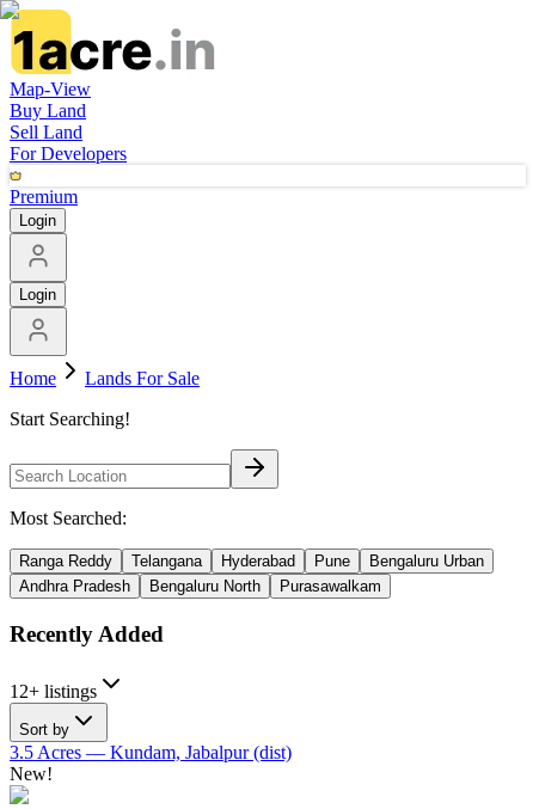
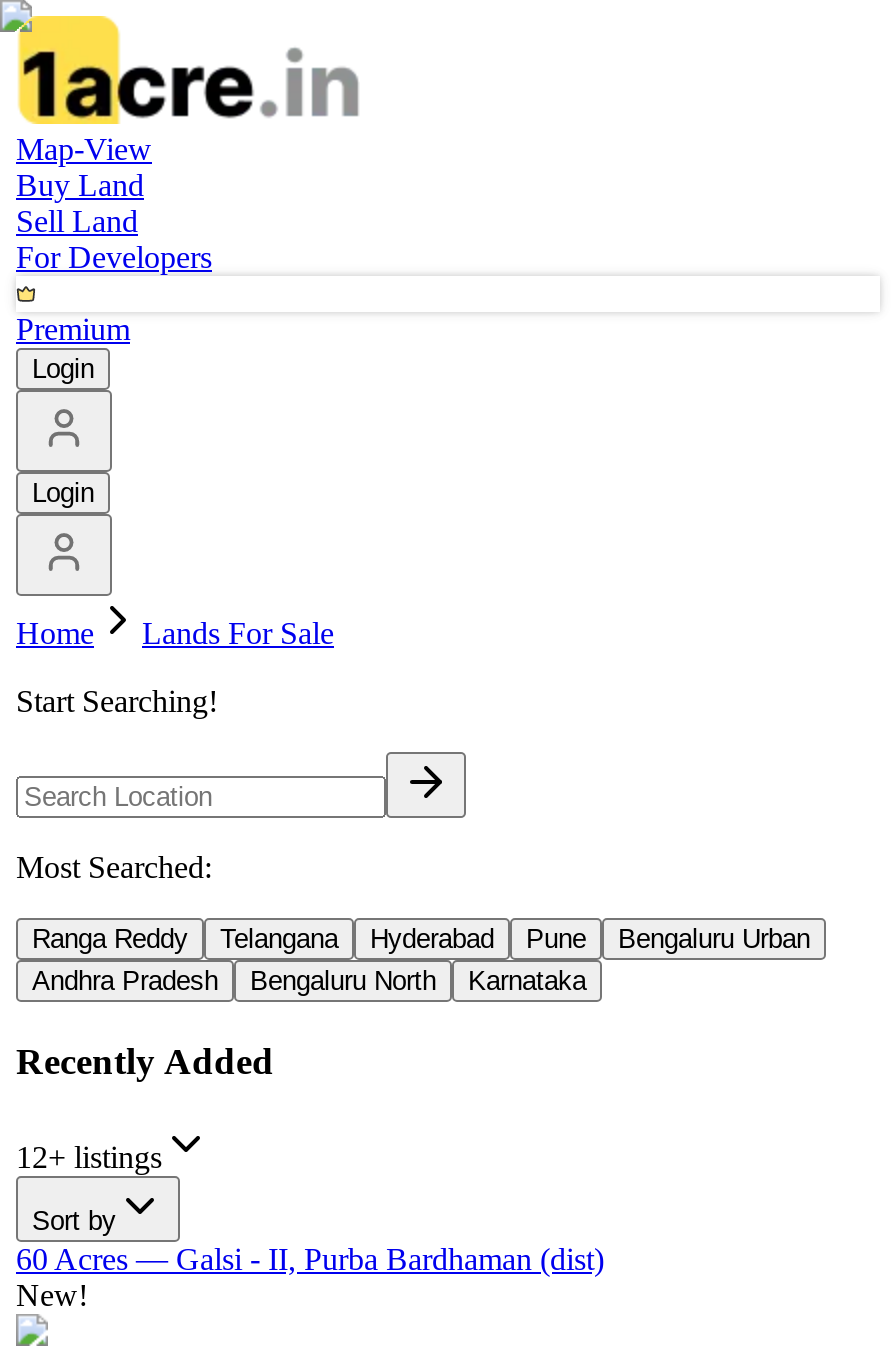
- Purasawalkam
+ Karnataka

- 3.5 Acres— Kundam, Jabalpur (dist)
+ 60 Acres— Galsi - II, Purba Bardhaman (dist)
